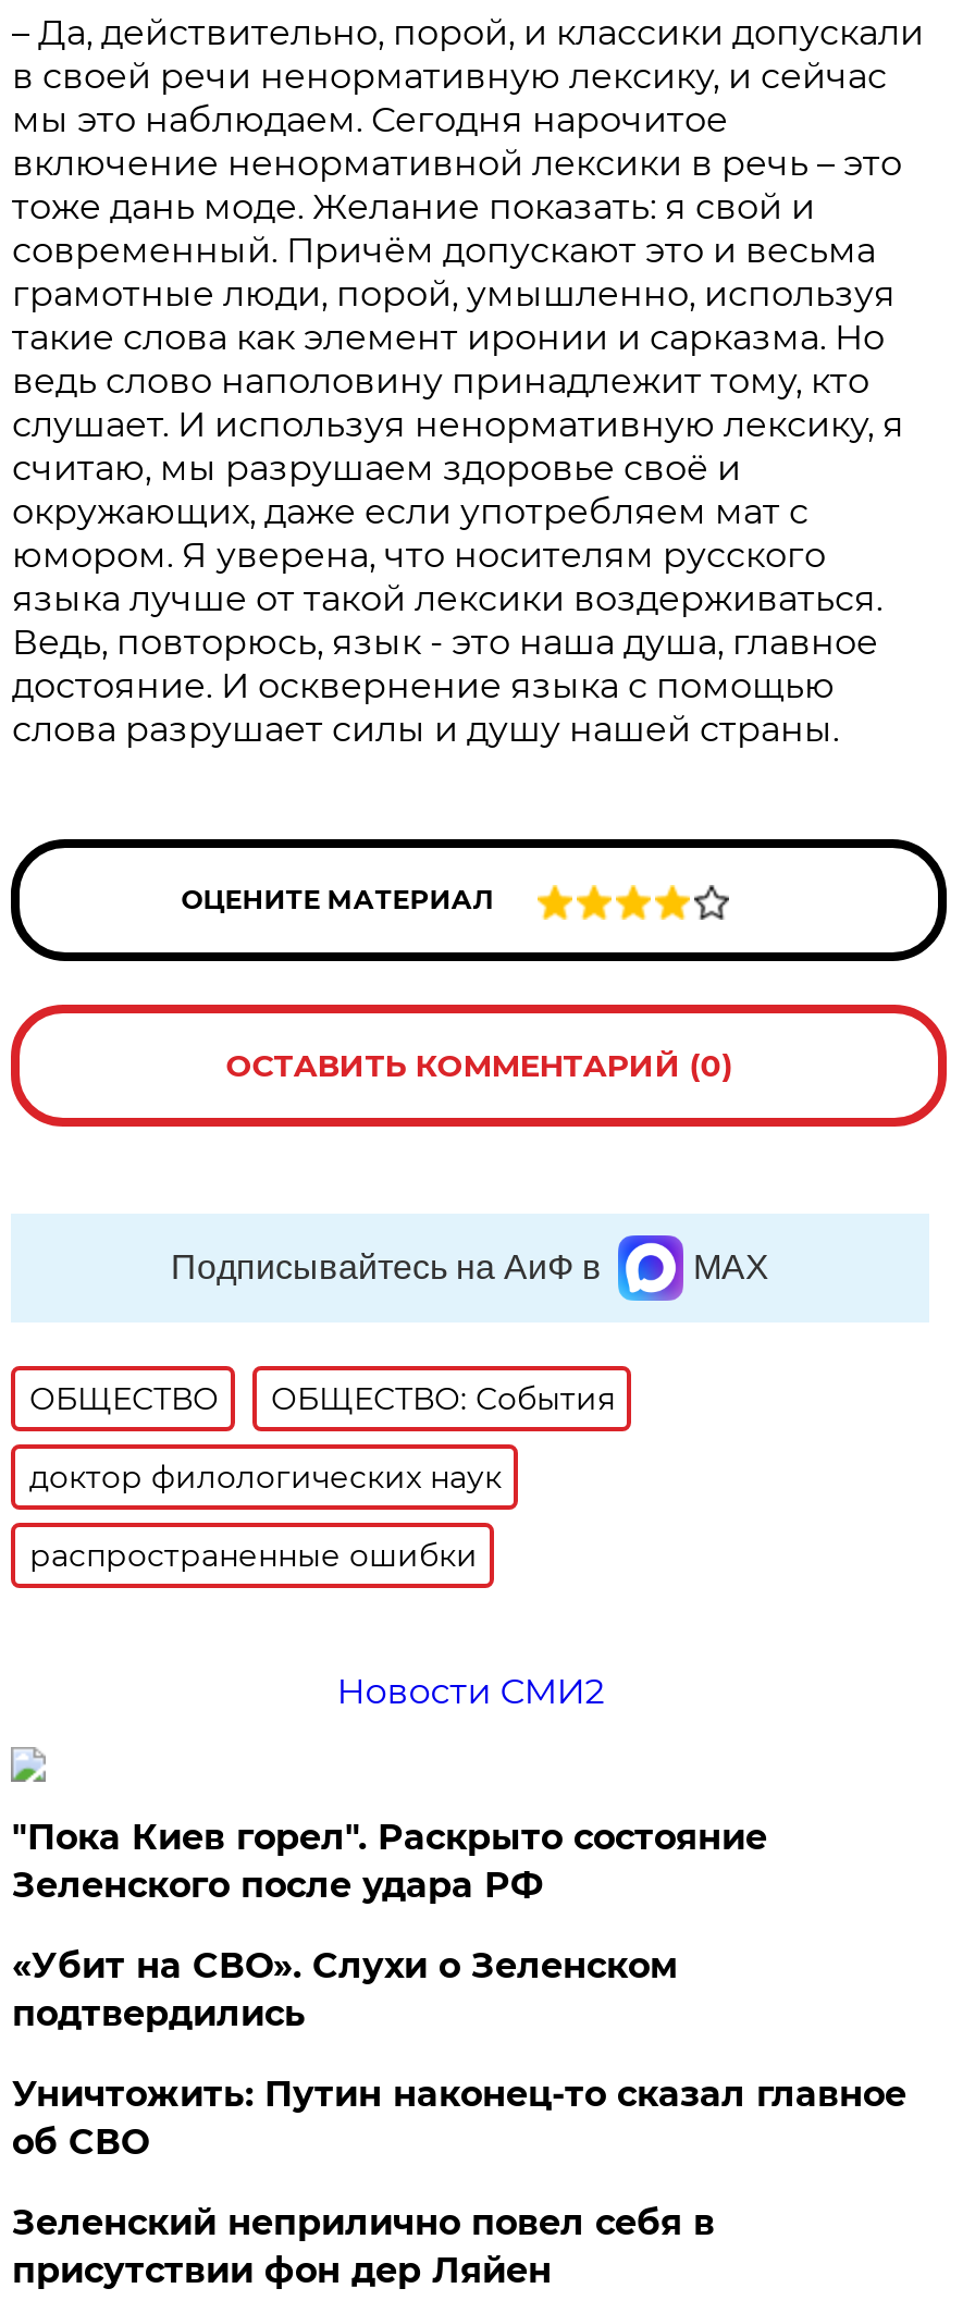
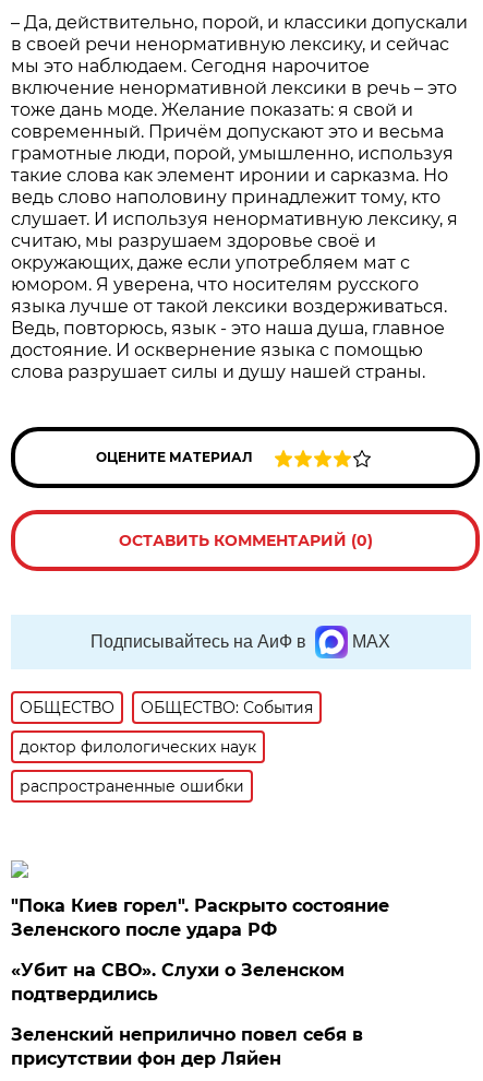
- Новости СМИ2

- Уничтожить: Путин наконец-то сказал главное
- об СВО
